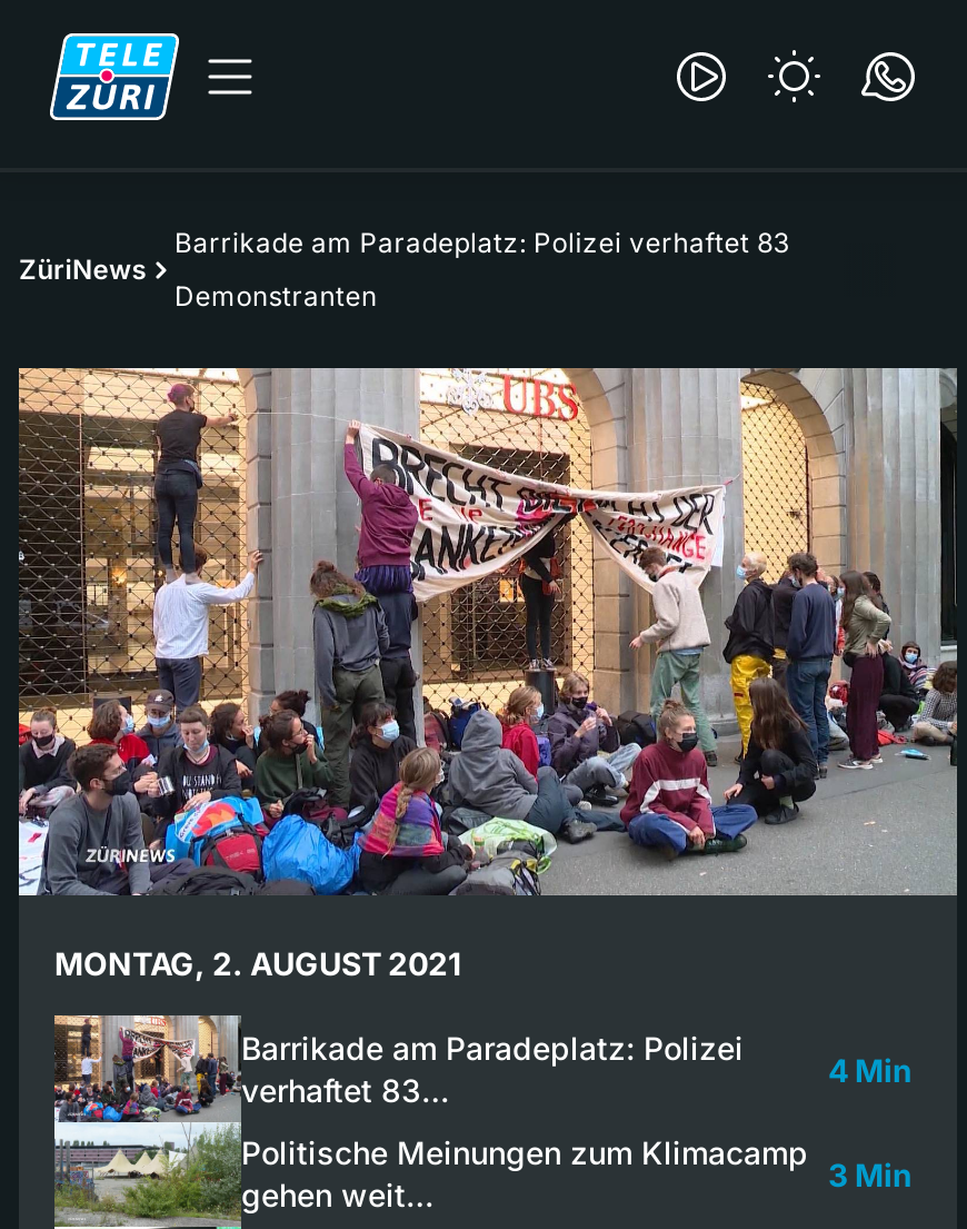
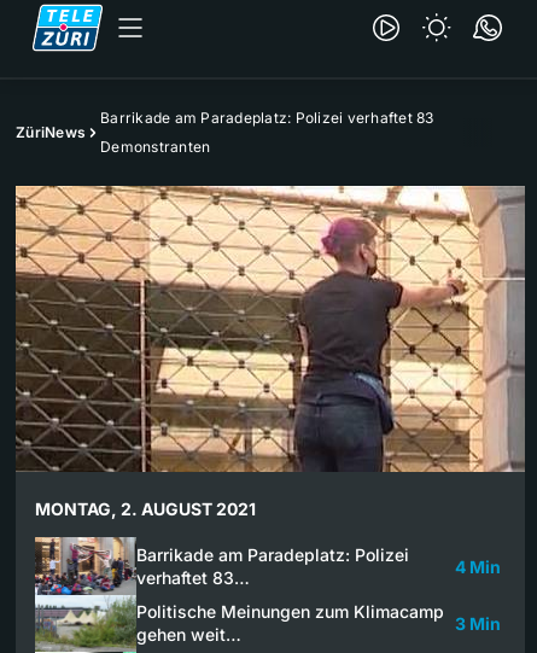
- [image]
+ [image]
